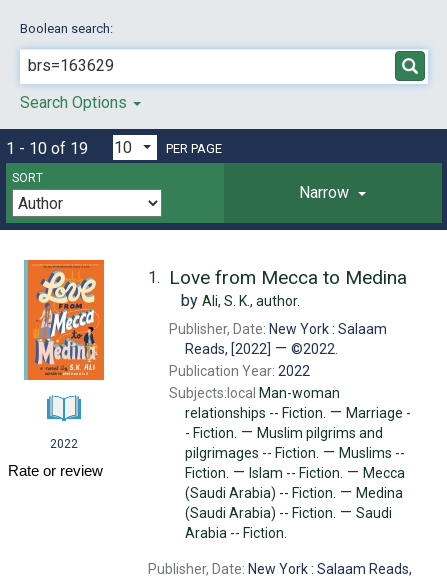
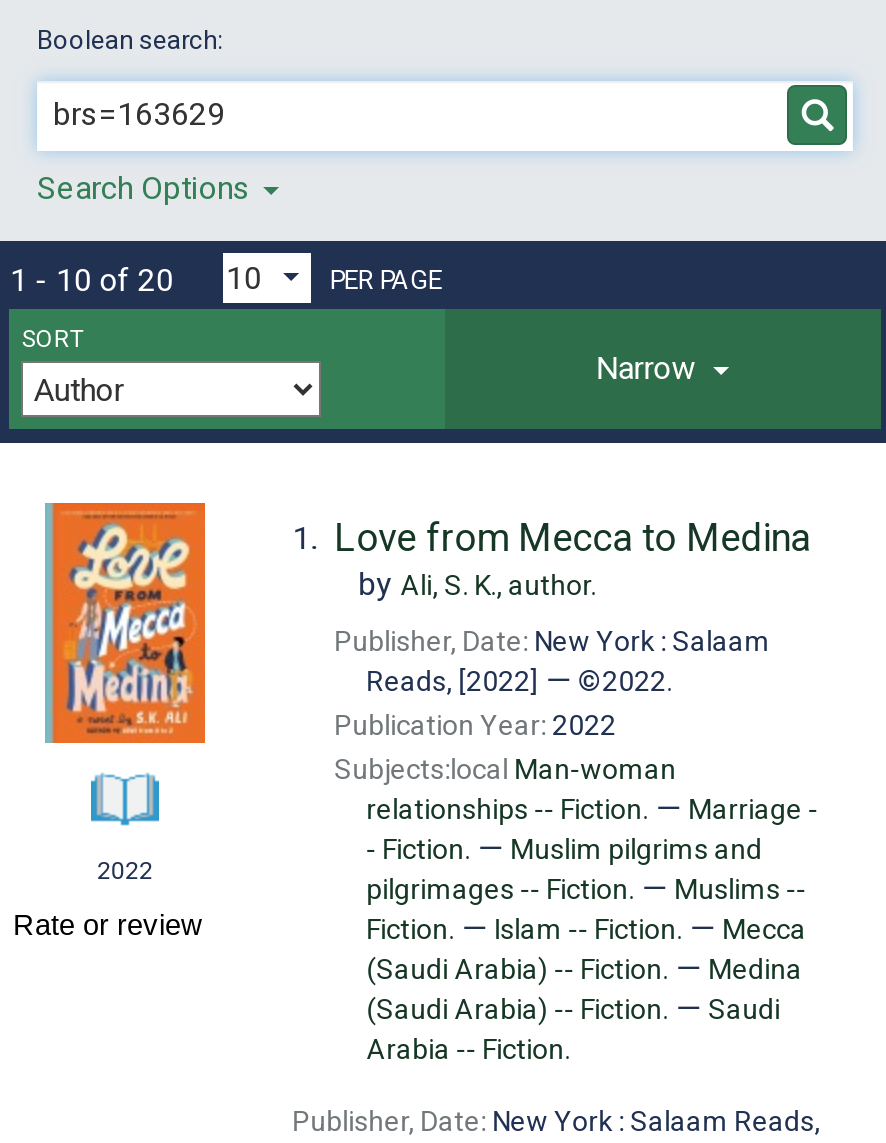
- 1 - 10 of 19
+ 1 - 10 of 20
